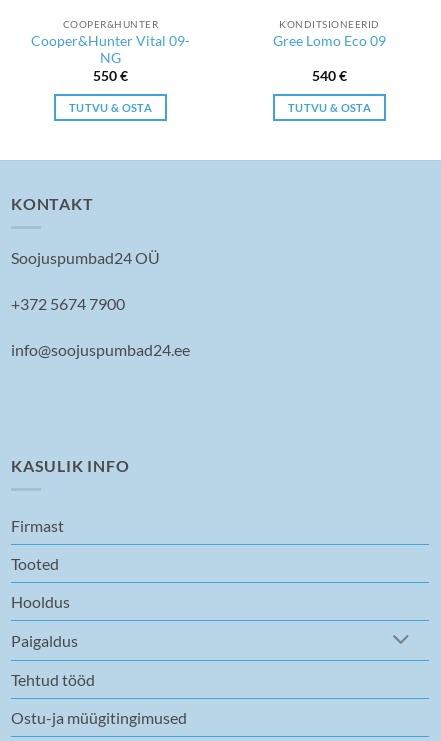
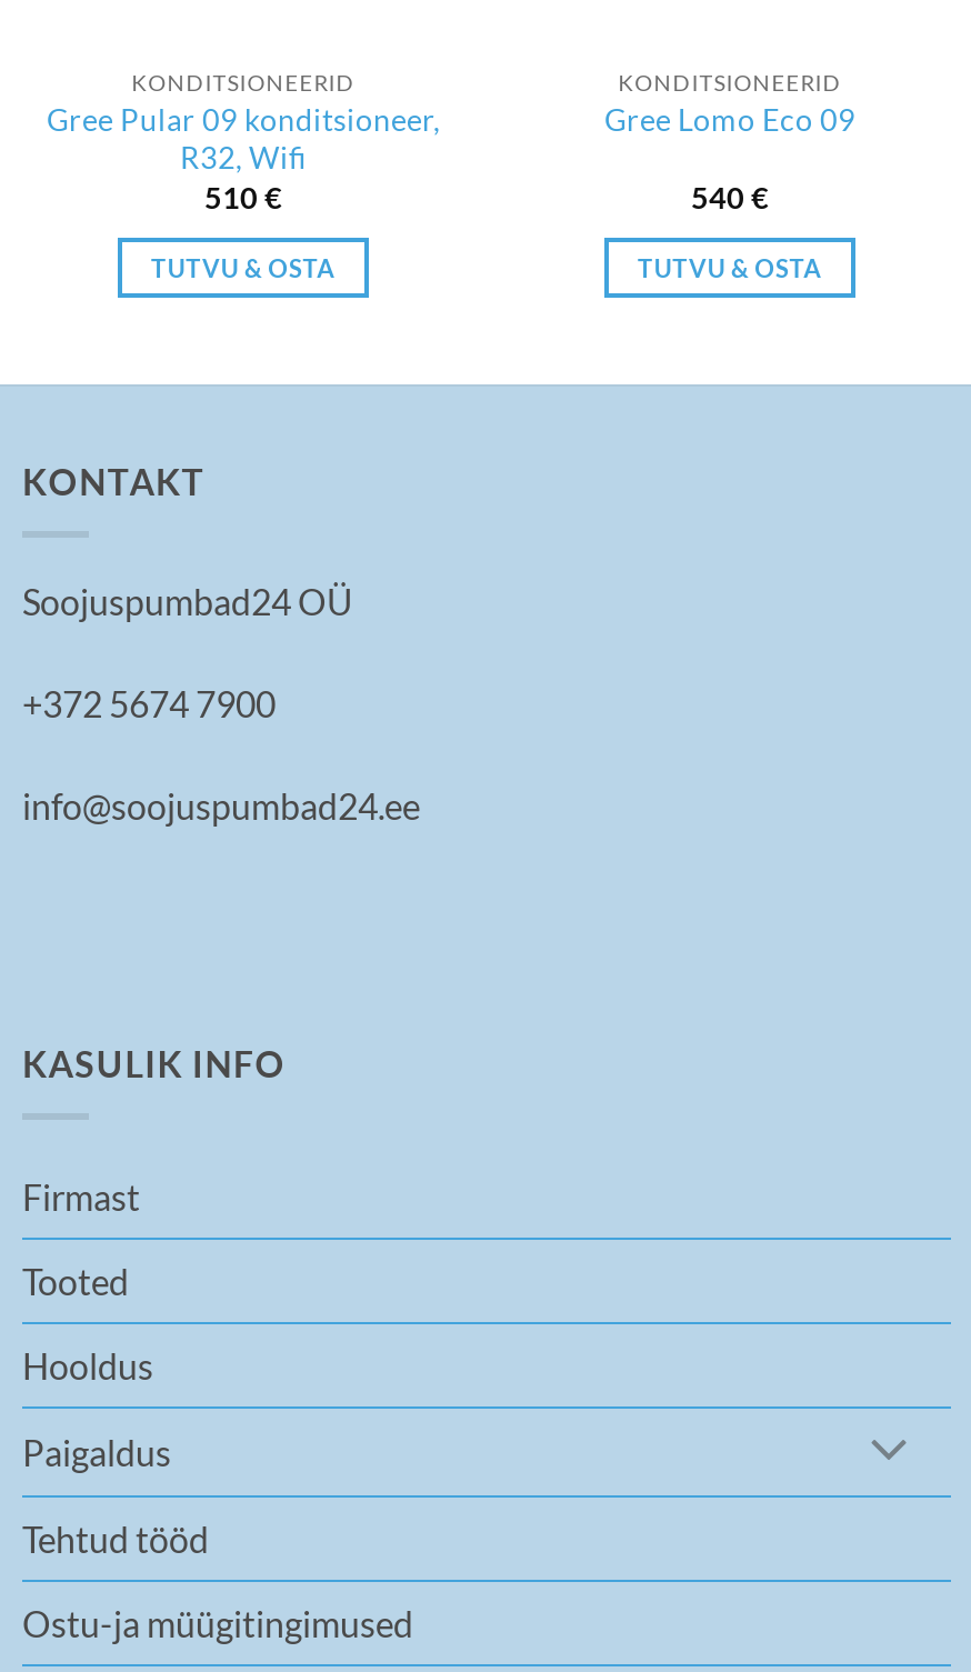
- COOPER&HUNTER
- Cooper&Hunter Vital 09-
- NG
- 550 €
+ KONDITSIONEERID
+ Gree Pular 09 konditsioneer,
+ R32, Wifi
+ 510 €
